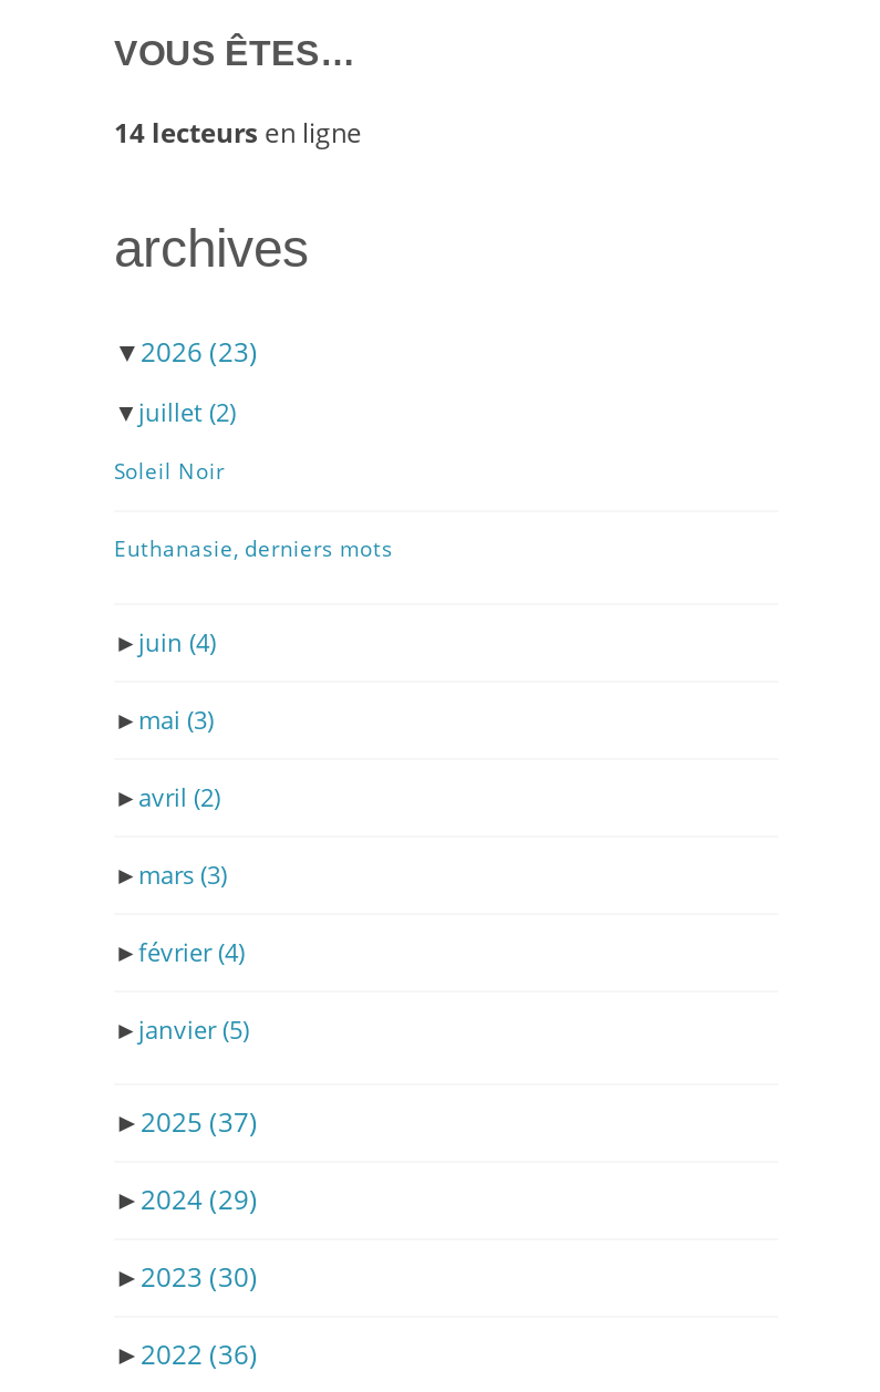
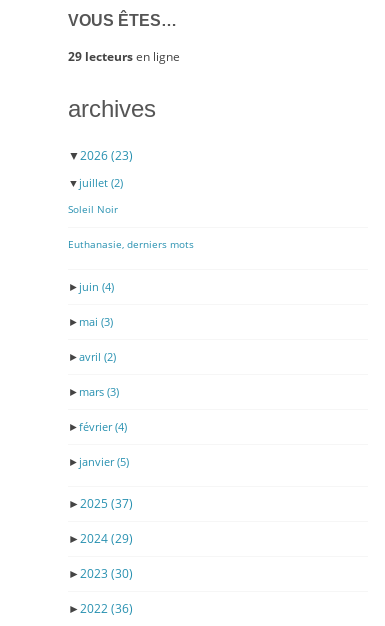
- 14 lecteurs en ligne
+ 29 lecteurs en ligne
